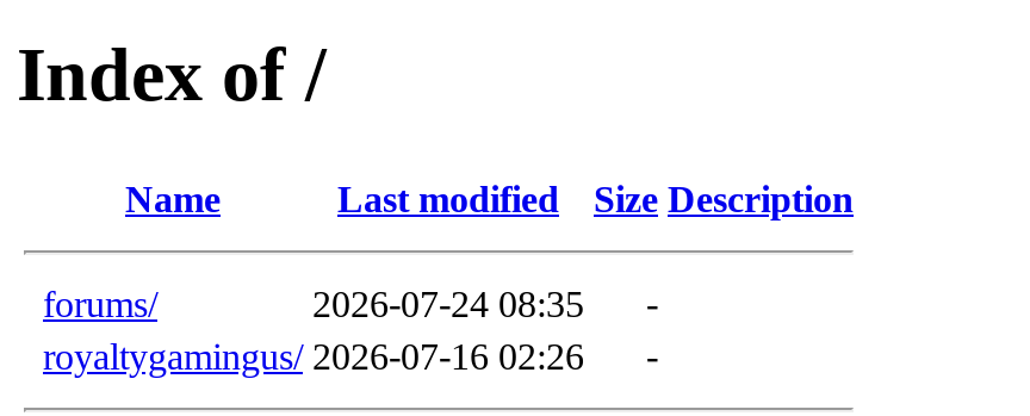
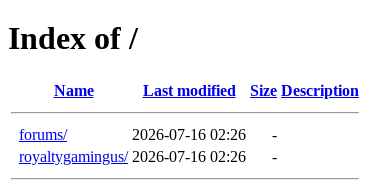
- 2026-07-24 08:35
+ 2026-07-16 02:26
